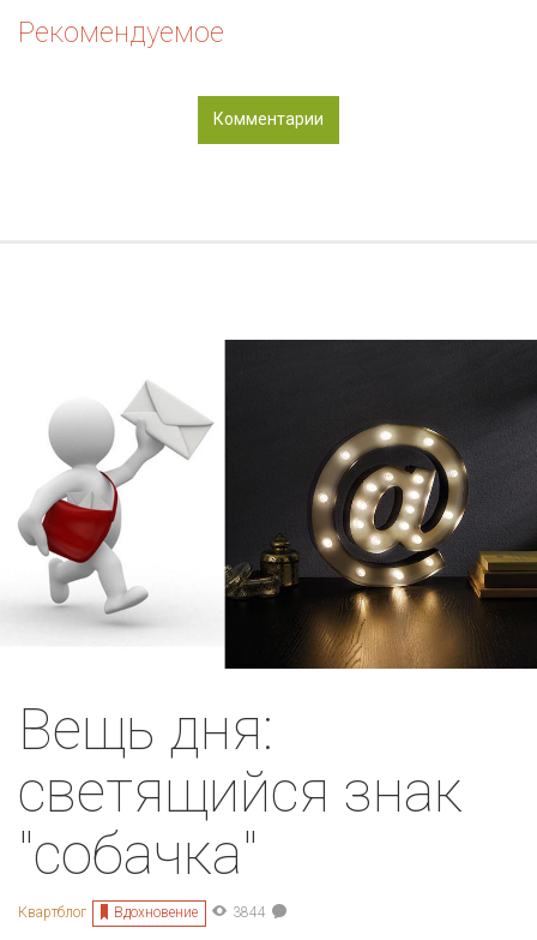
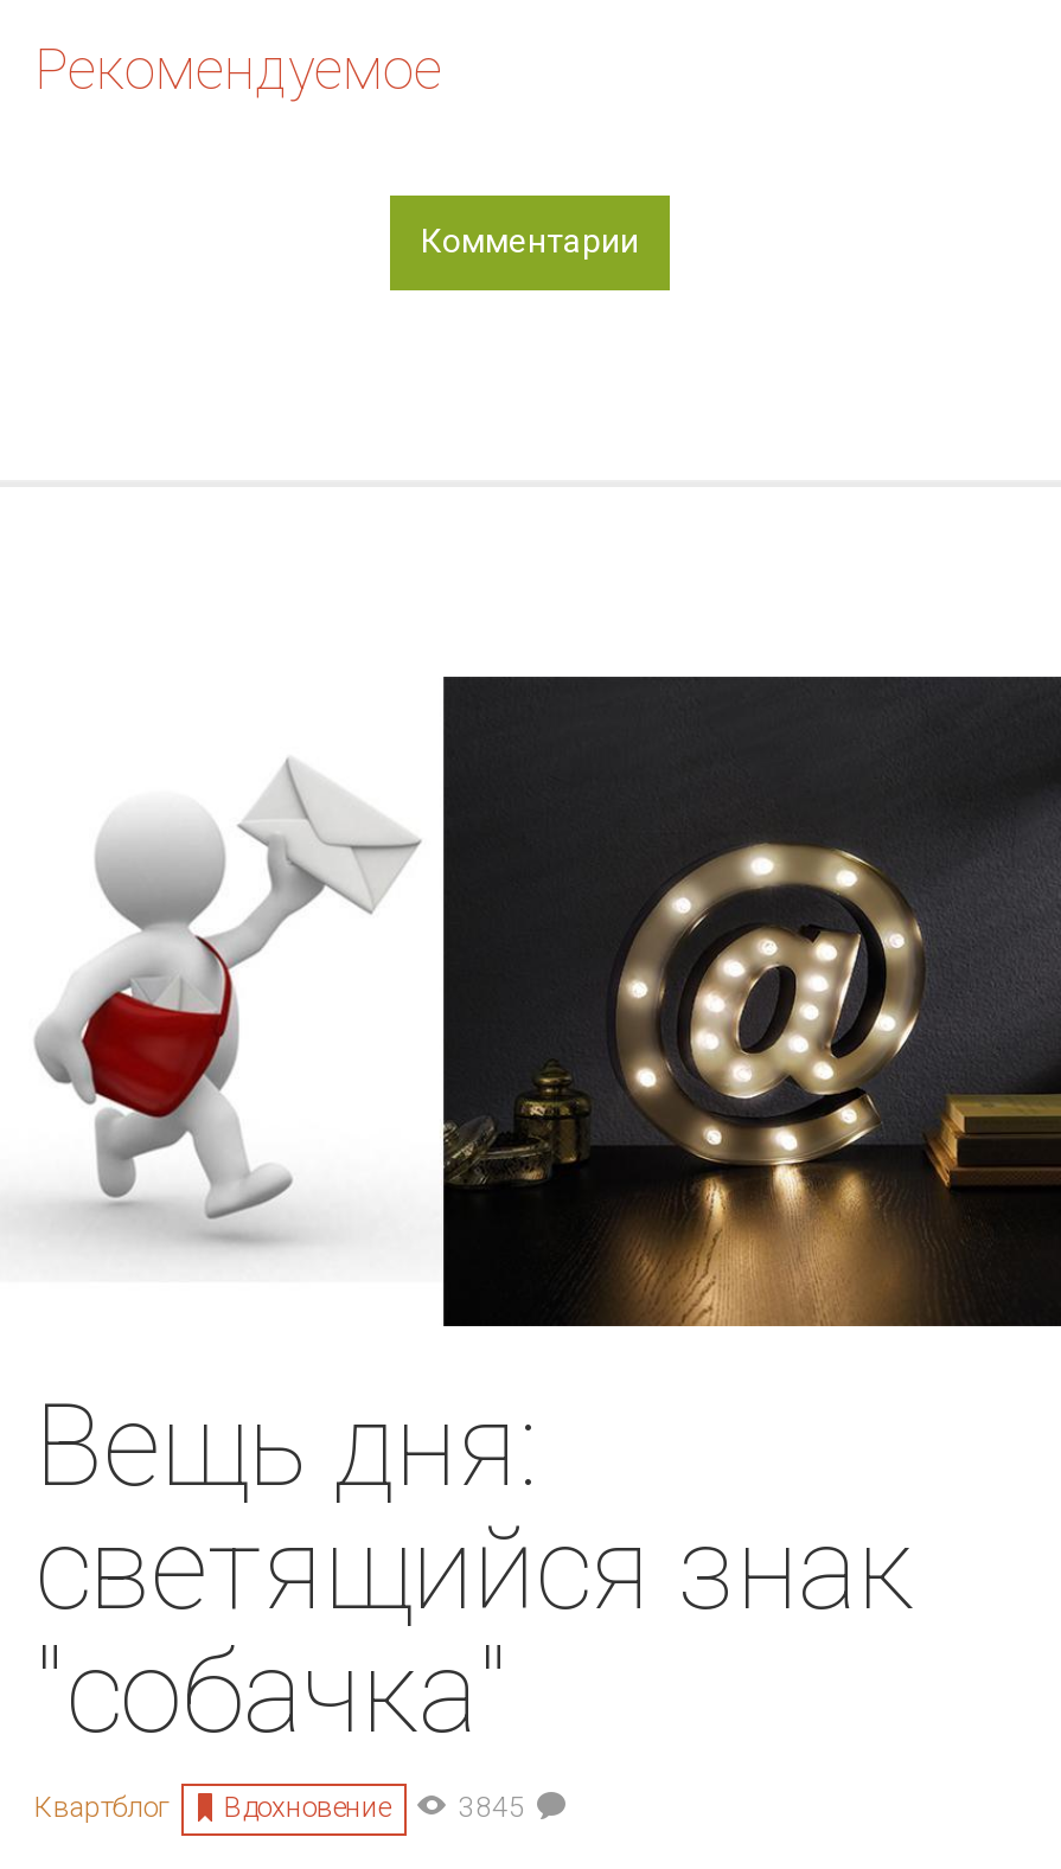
- 3844
+ 3845
